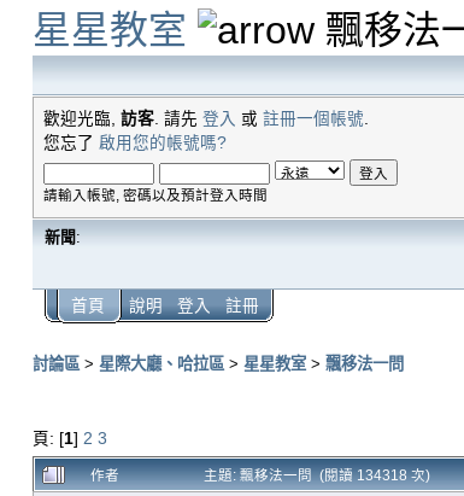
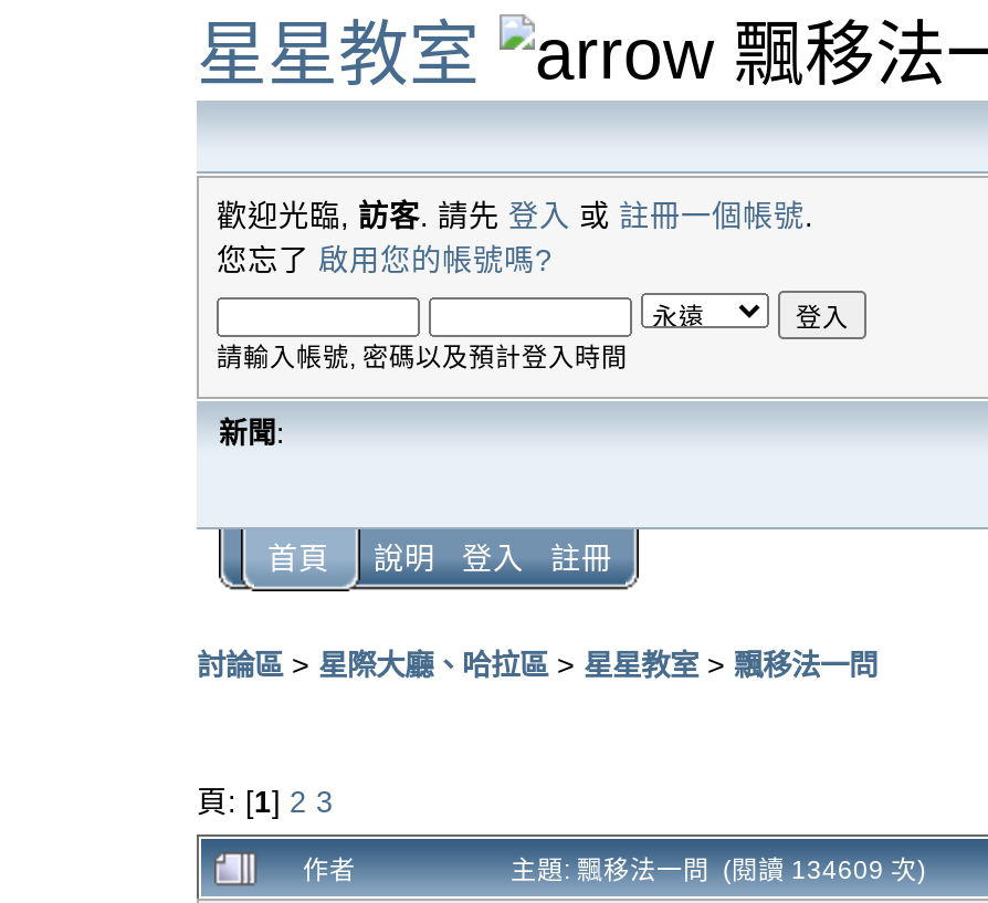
- 主題: 飄移法一問 (閱讀 134318 次)
+ 主題: 飄移法一問 (閱讀 134609 次)
